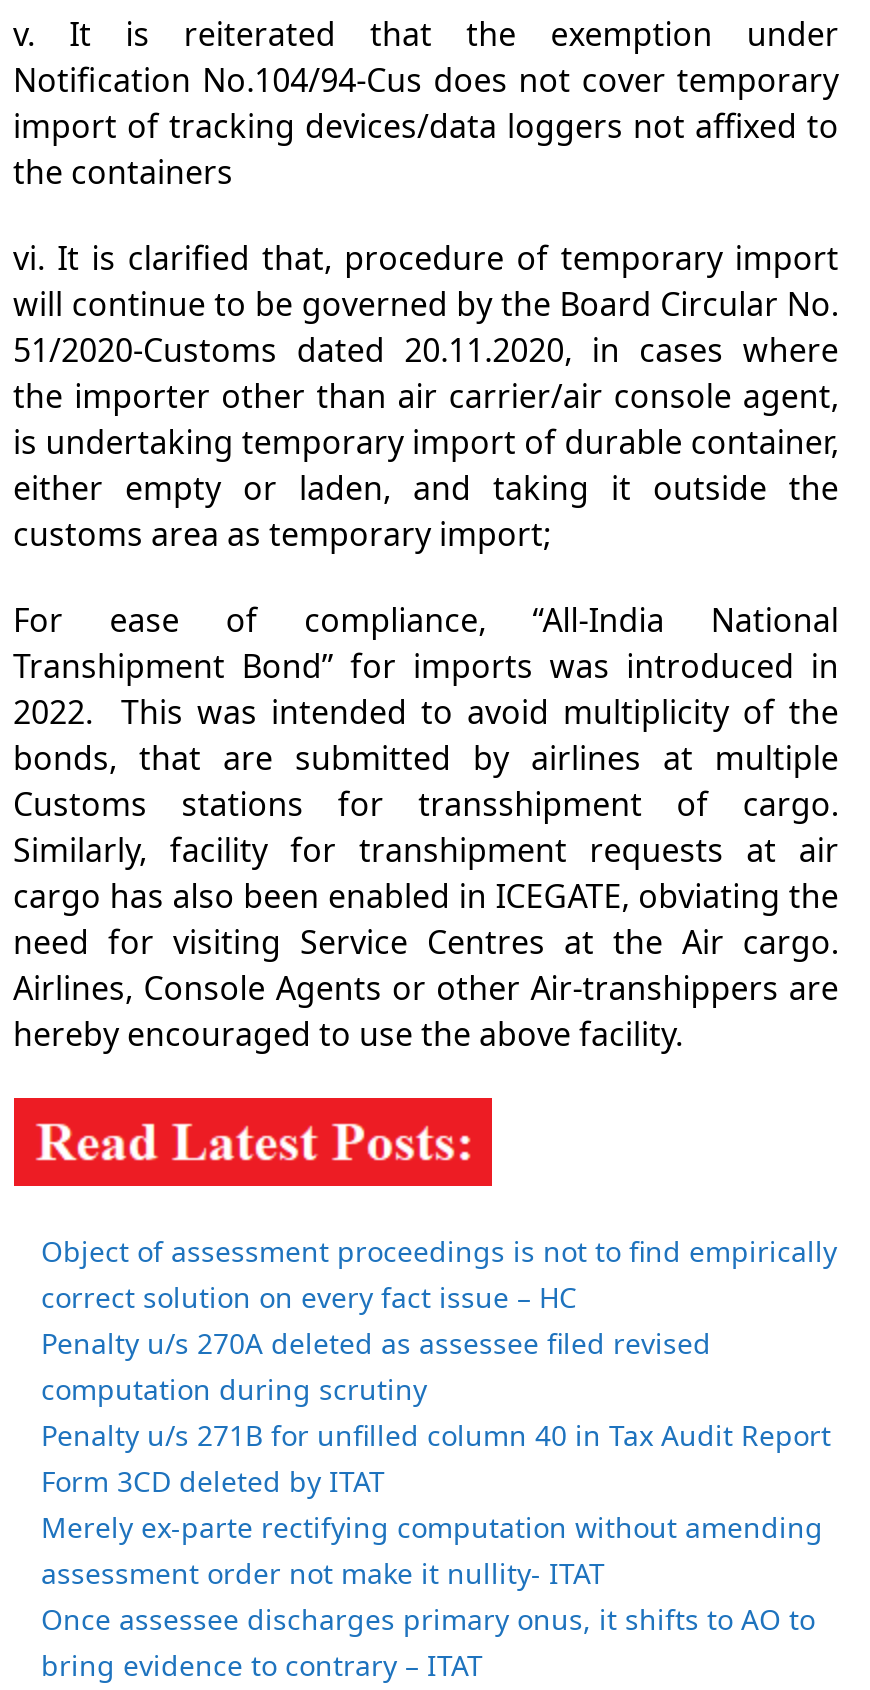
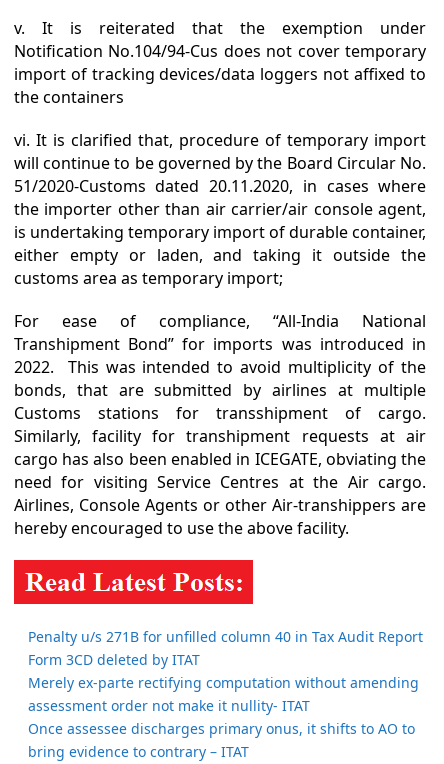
- Object of assessment proceedings is not to find empirically
- correct solution on every fact issue – HC
- Penalty u/s 270A deleted as assessee filed revised
- computation during scrutiny
